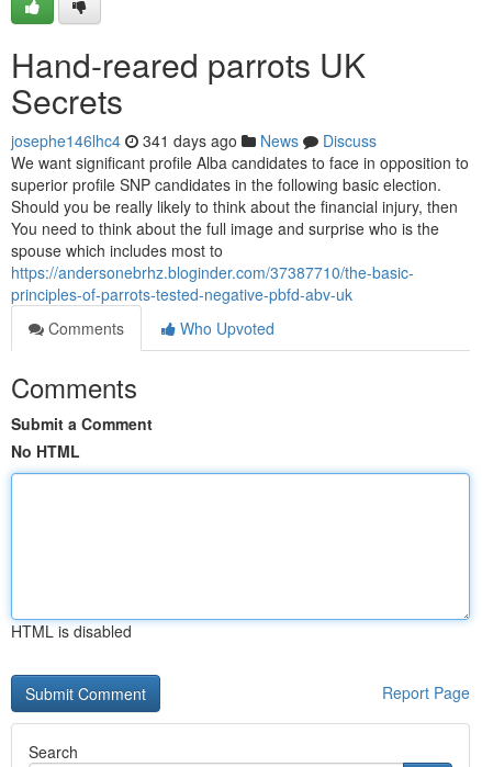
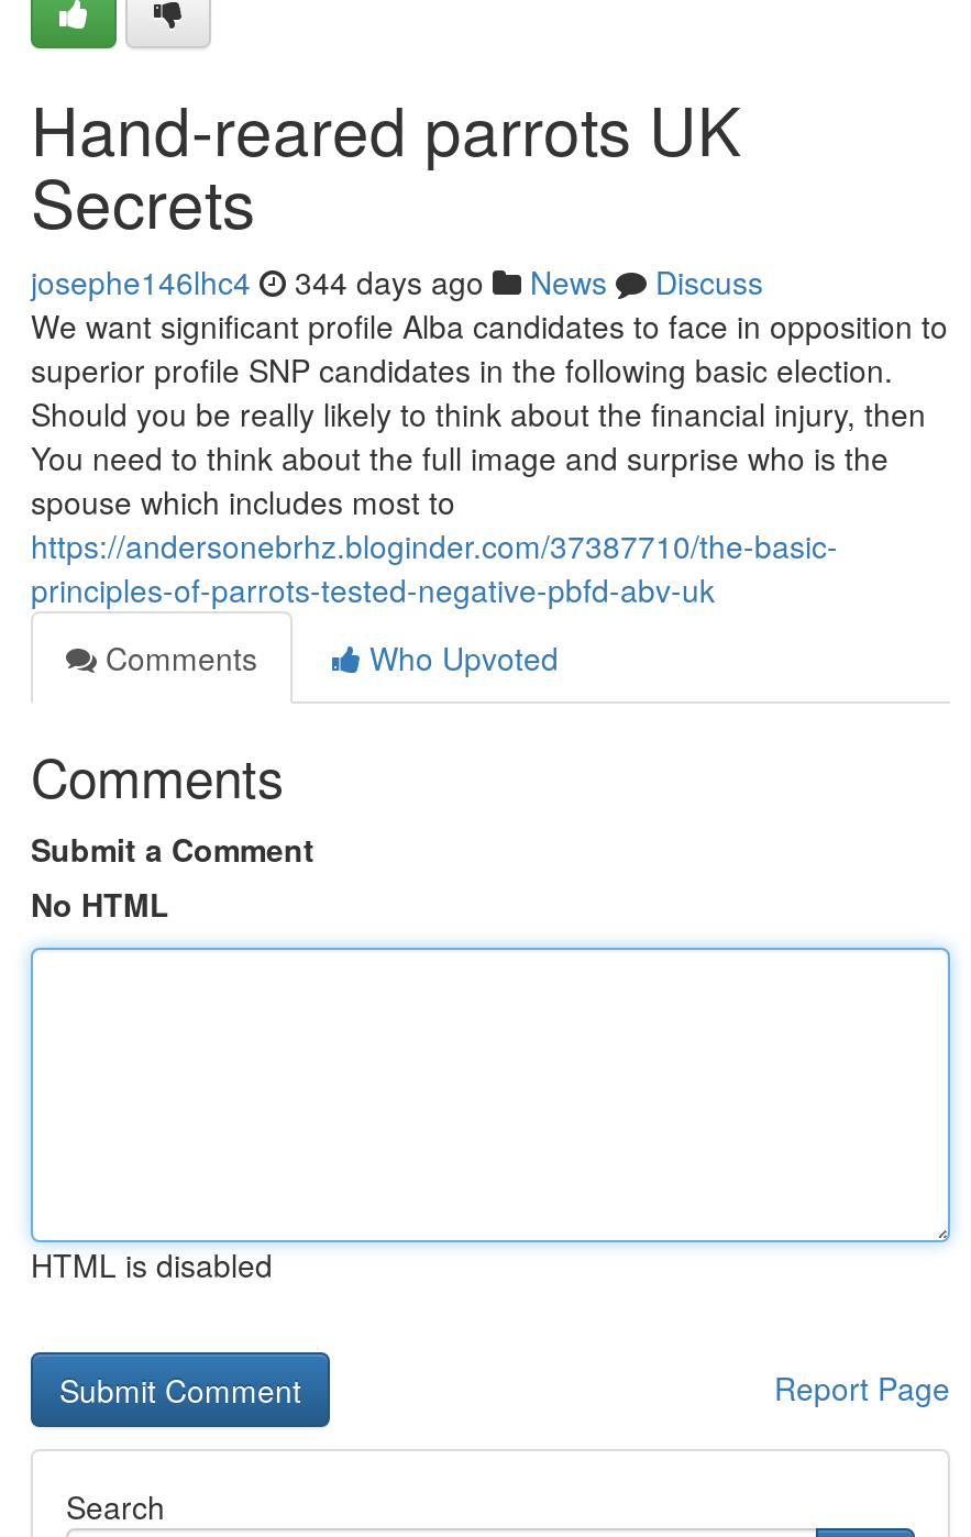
- josephe146lhc4 341 days ago News Discuss
+ josephe146lhc4 344 days ago News Discuss
